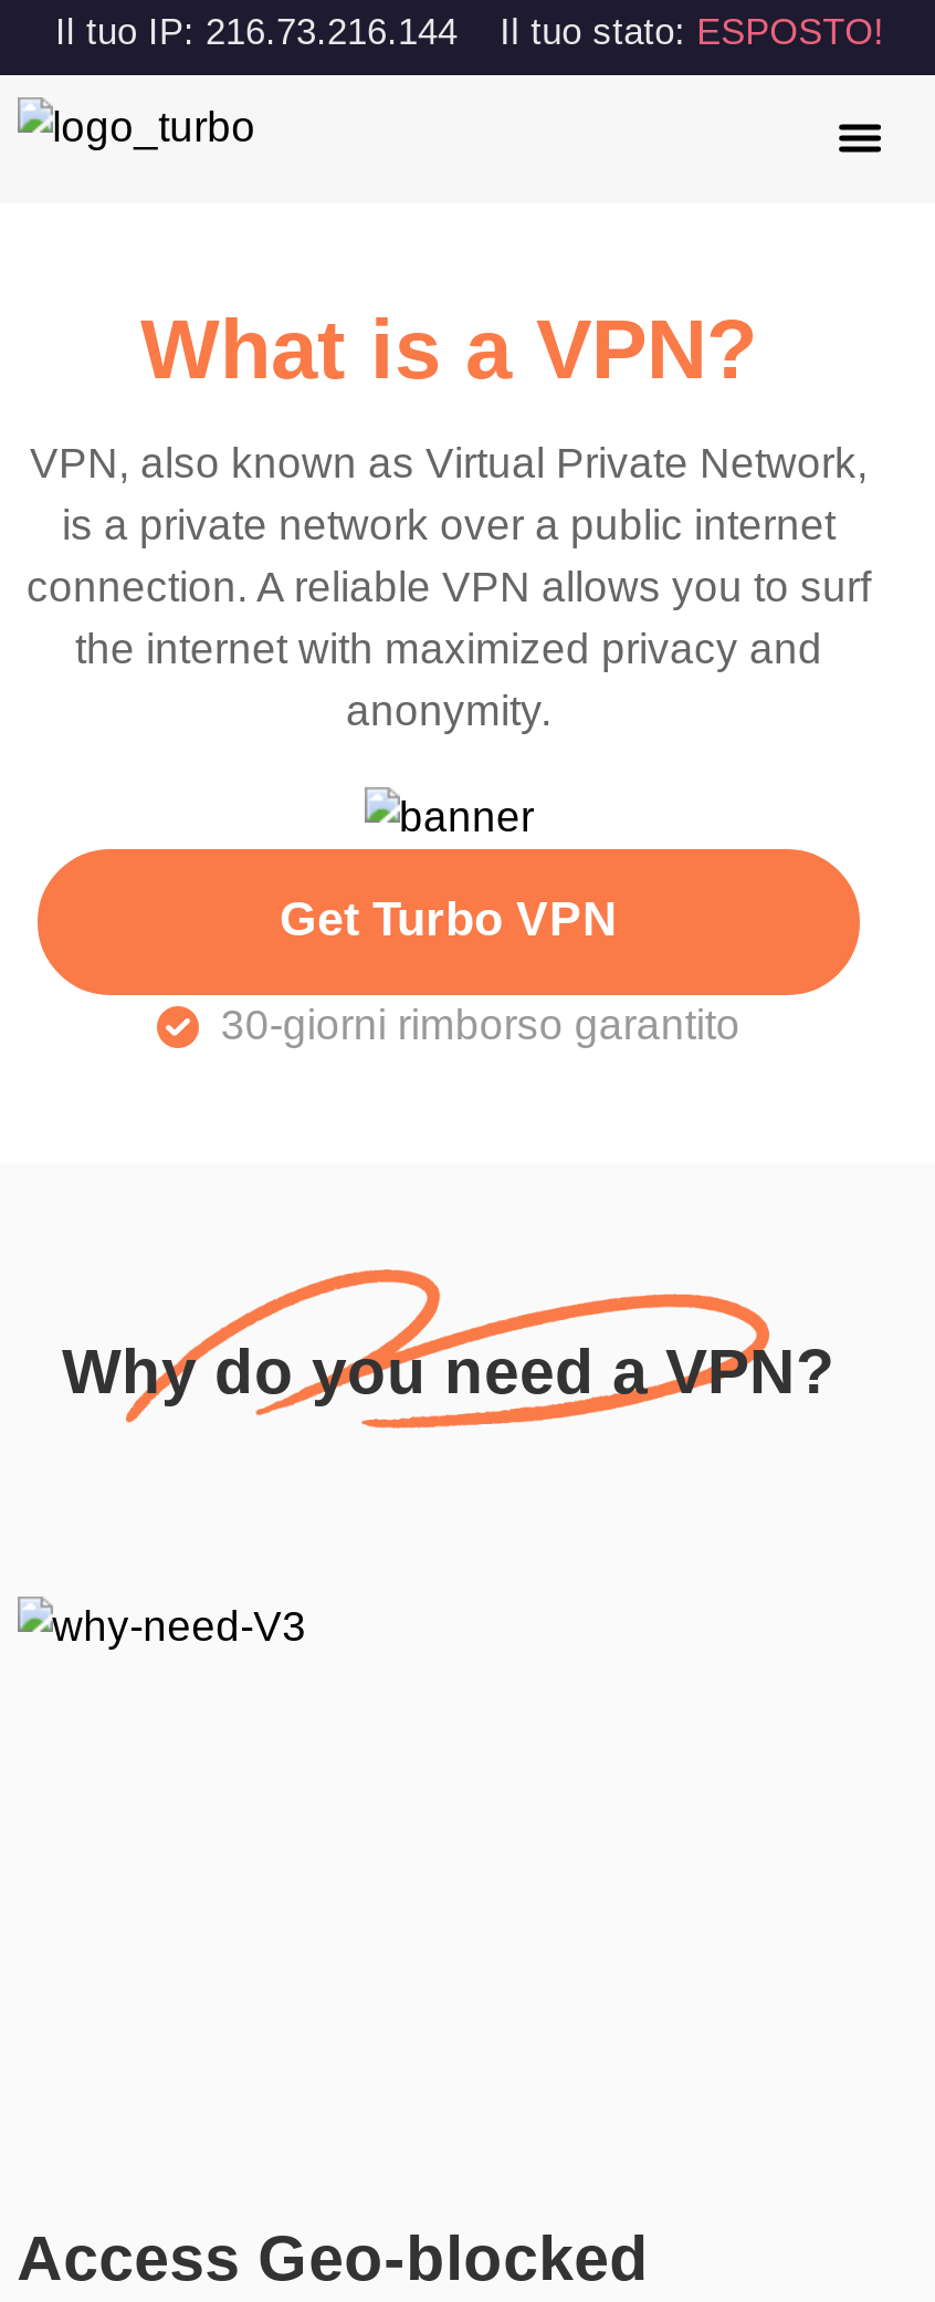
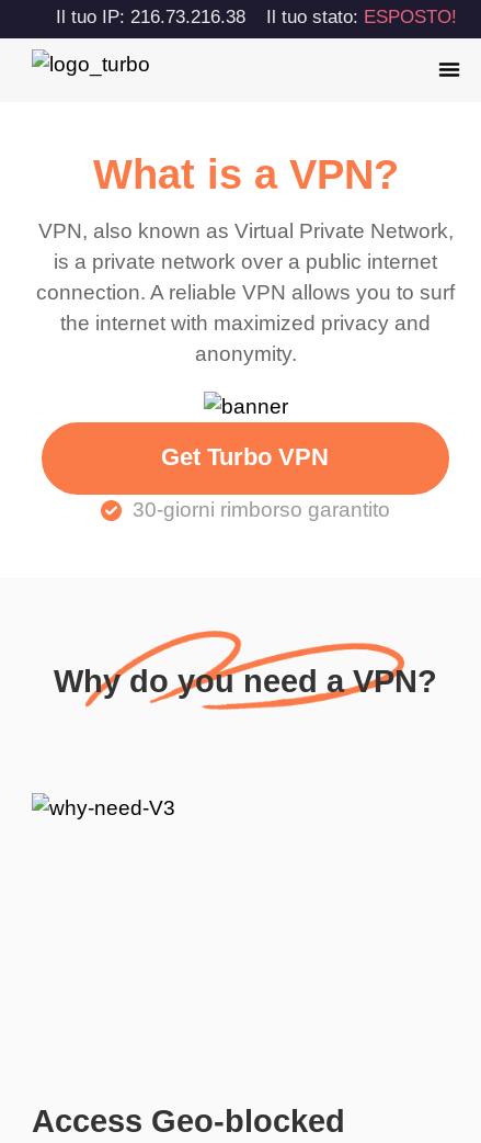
- Il tuo IP: 216.73.216.144 Il tuo stato: ESPOSTO!
+ Il tuo IP: 216.73.216.38 Il tuo stato: ESPOSTO!
